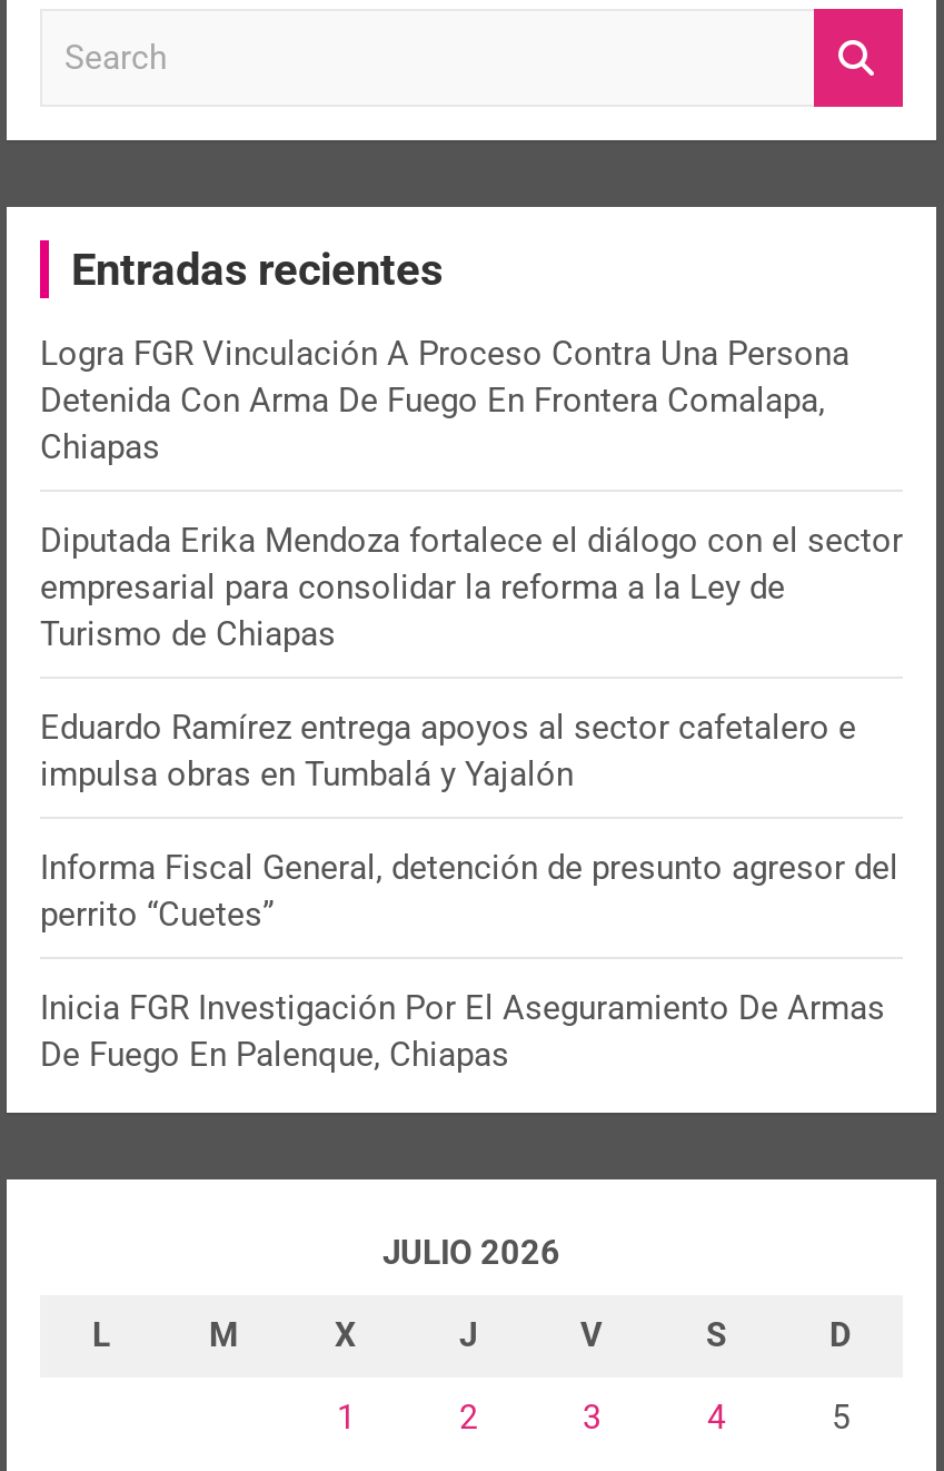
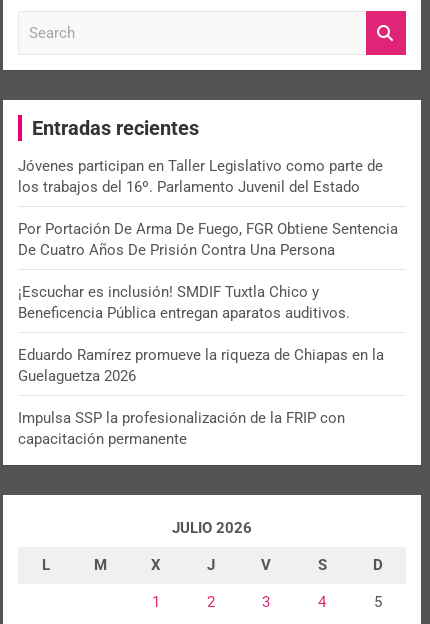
- Logra FGR Vinculación A Proceso Contra Una Persona
- Detenida Con Arma De Fuego En Frontera Comalapa,
- Chiapas
+ Jóvenes participan en Taller Legislativo como parte de
+ los trabajos del 16º. Parlamento Juvenil del Estado

- Diputada Erika Mendoza fortalece el diálogo con el sector
- empresarial para consolidar la reforma a la Ley de
- Turismo de Chiapas
+ Por Portación De Arma De Fuego, FGR Obtiene Sentencia
+ De Cuatro Años De Prisión Contra Una Persona

- Eduardo Ramírez entrega apoyos al sector cafetalero e
- impulsa obras en Tumbalá y Yajalón
+ ¡Escuchar es inclusión! SMDIF Tuxtla Chico y
+ Beneficencia Pública entregan aparatos auditivos.

- Informa Fiscal General, detención de presunto agresor del
- perrito “Cuetes”
+ Eduardo Ramírez promueve la riqueza de Chiapas en la
+ Guelaguetza 2026

- Inicia FGR Investigación Por El Aseguramiento De Armas
- De Fuego En Palenque, Chiapas
+ Impulsa SSP la profesionalización de la FRIP con
+ capacitación permanente
